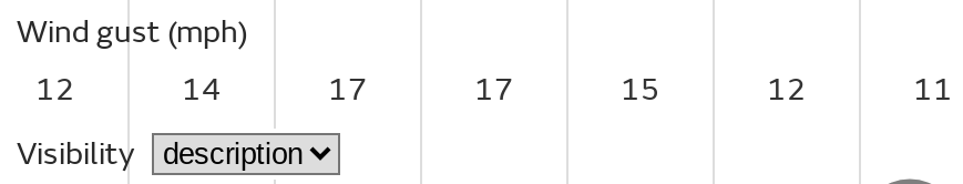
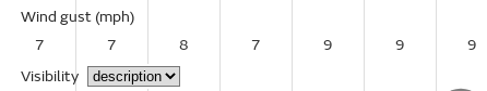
- 12
+ 7

- 14
+ 7

- 17
+ 8

- 17
+ 7

- 15
+ 9

- 12
+ 9

- 11
+ 9
